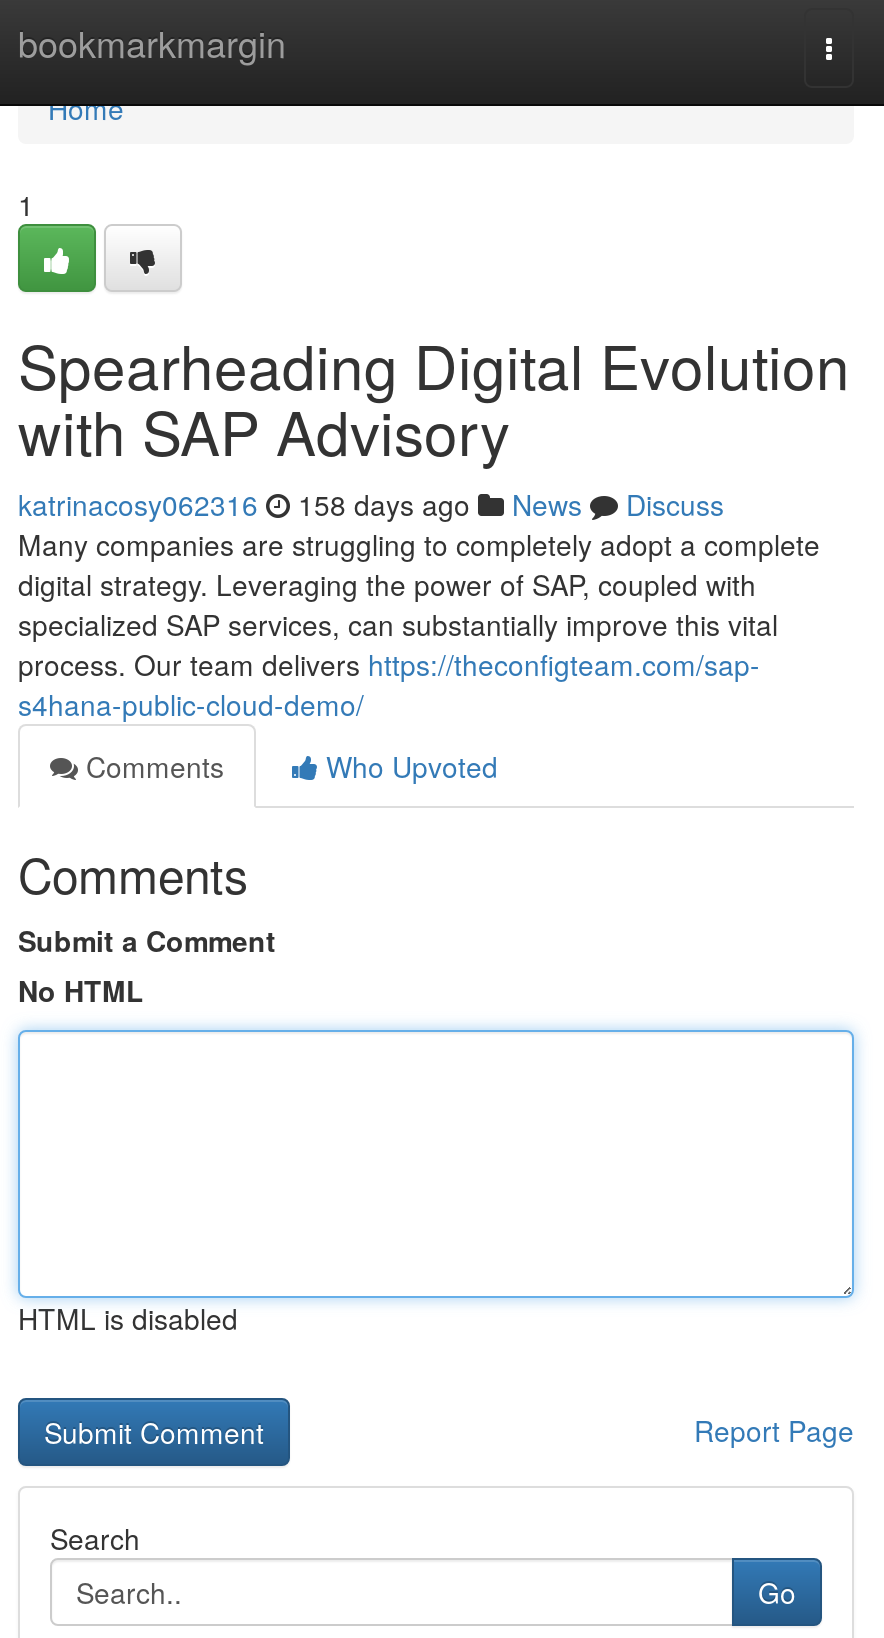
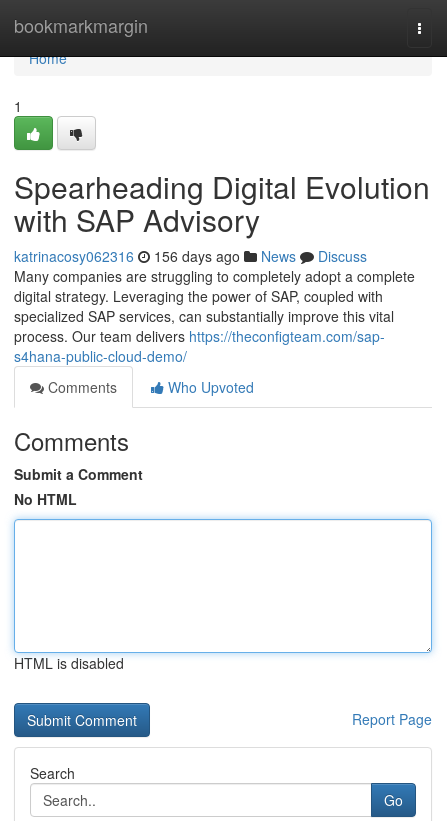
- katrinacosy062316 158 days ago News Discuss
+ katrinacosy062316 156 days ago News Discuss
